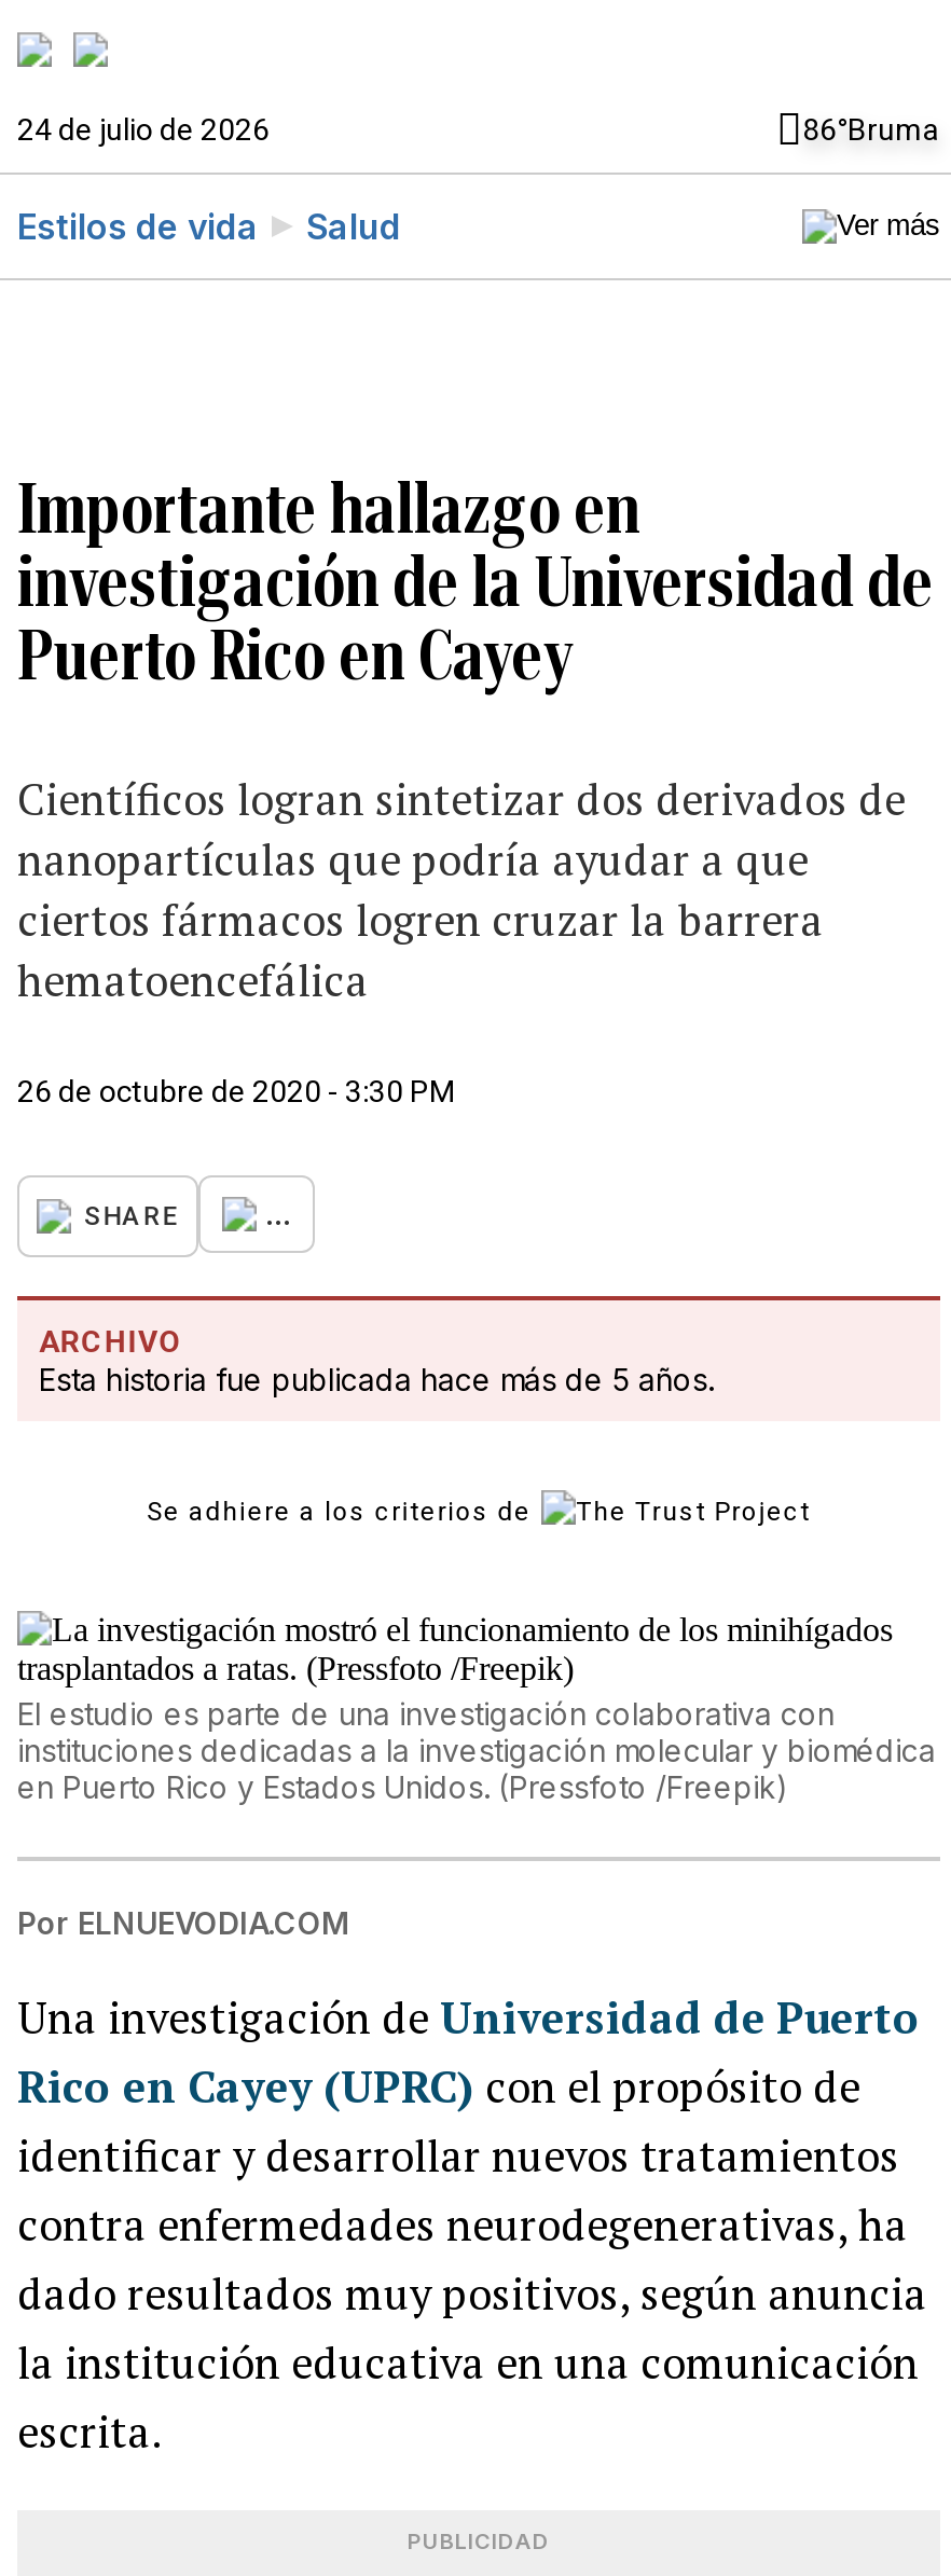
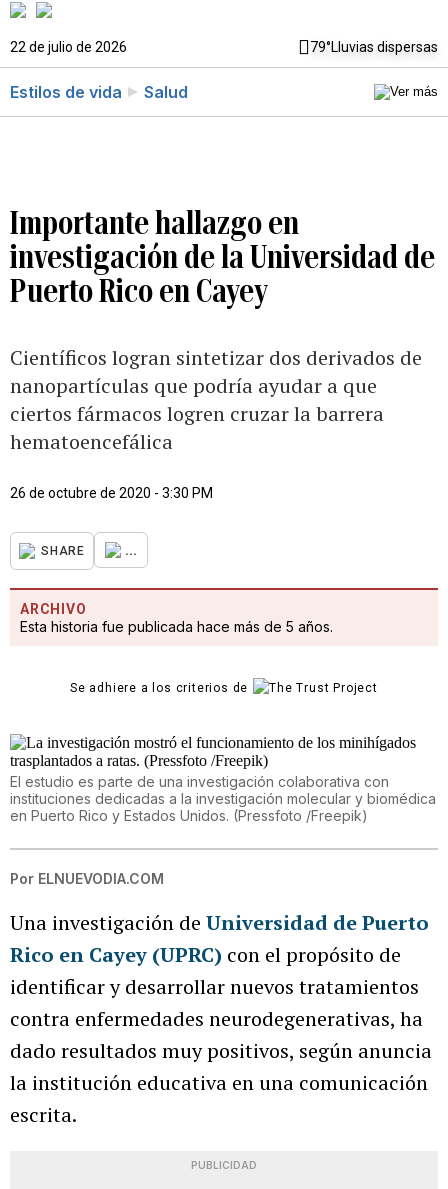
- 24 de julio de 2026
- 86°Bruma
+ 22 de julio de 2026
+ 79°Lluvias dispersas
